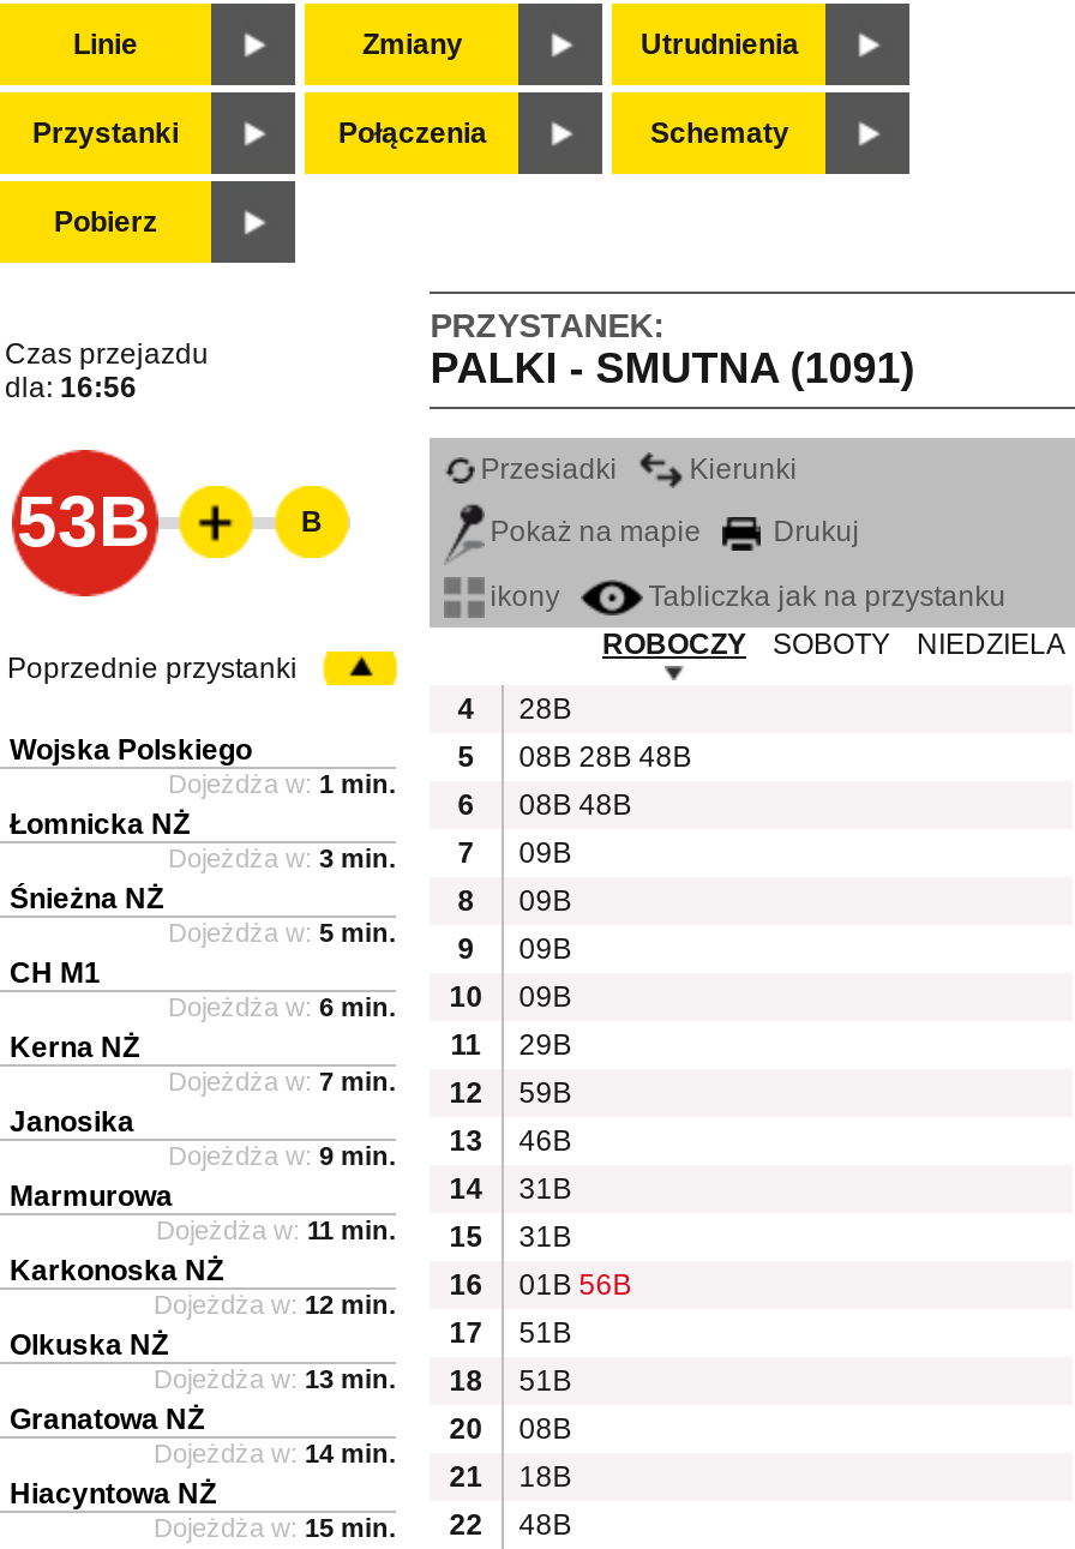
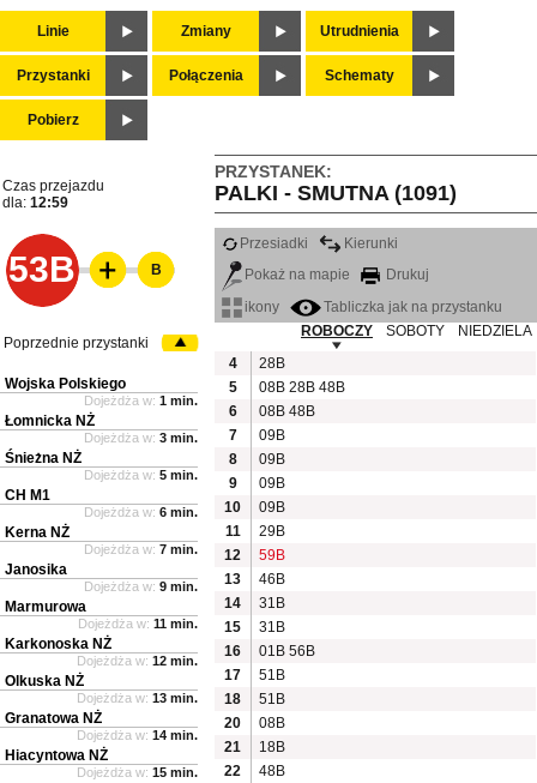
- dla: 16:56
+ dla: 12:59
